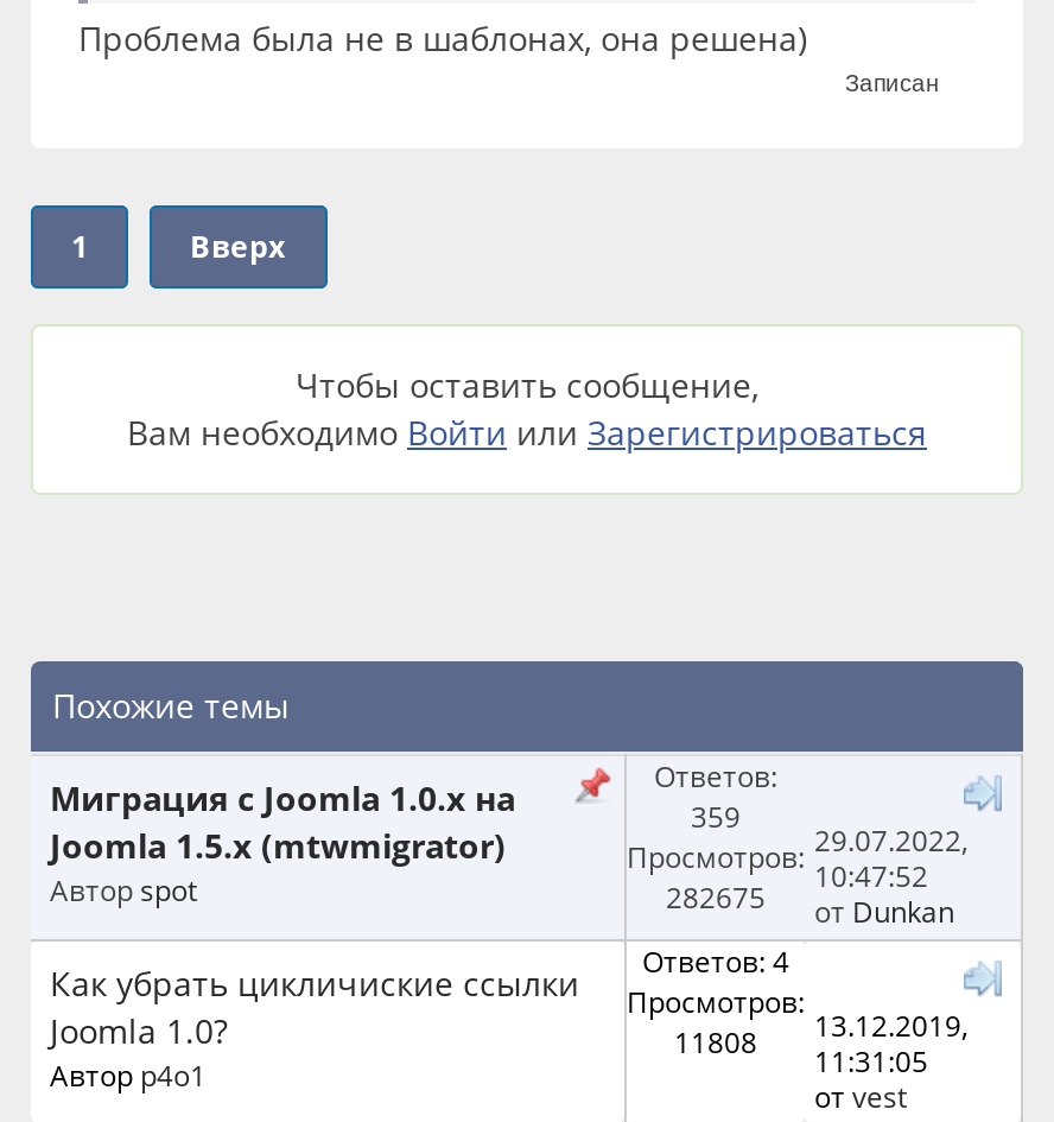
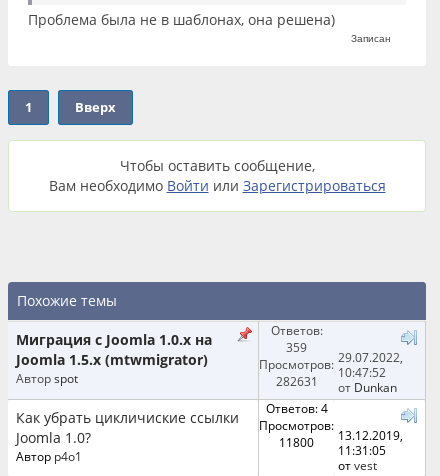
- 282675 от Dunkan
+ 282631 от Dunkan

- 11808 13.12.2019, 11:31:05
+ 11800 13.12.2019, 11:31:05
